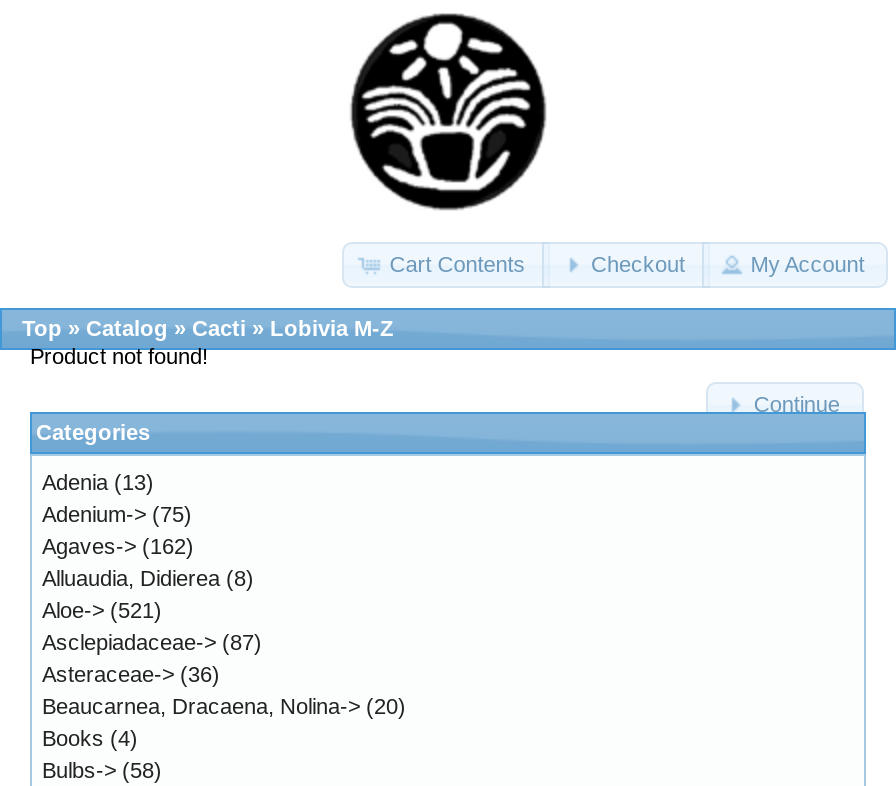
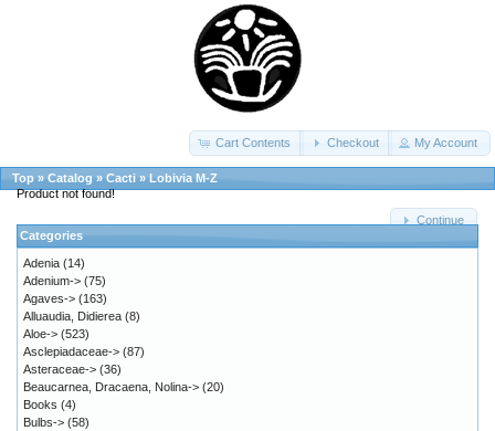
- Adenia (13)
+ Adenia (14)

- Agaves-> (162)
+ Agaves-> (163)

- Aloe-> (521)
+ Aloe-> (523)
